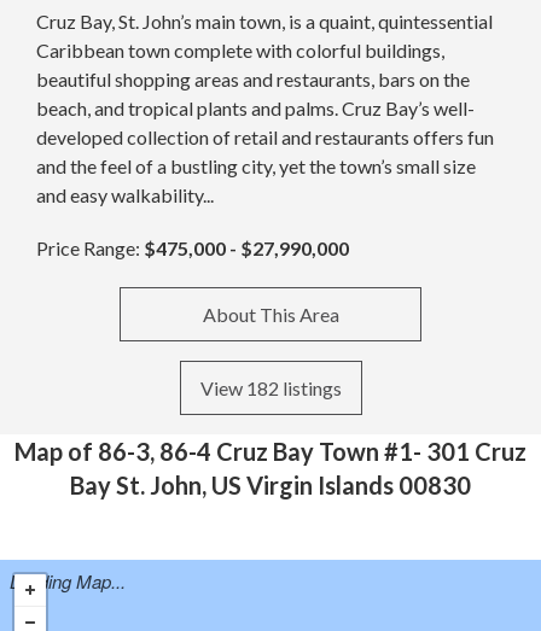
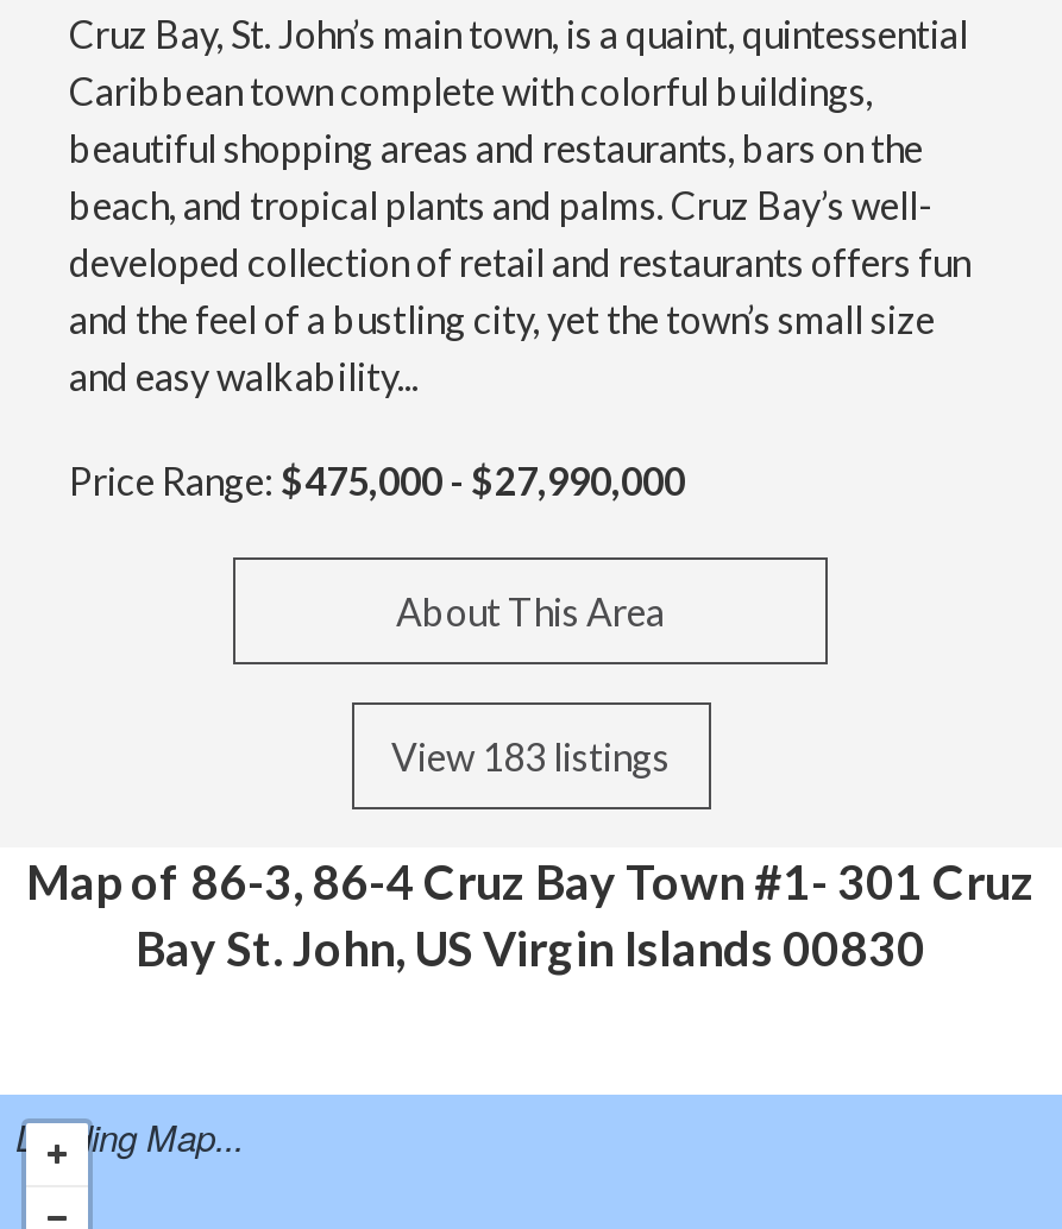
- View 182 listings
+ View 183 listings
